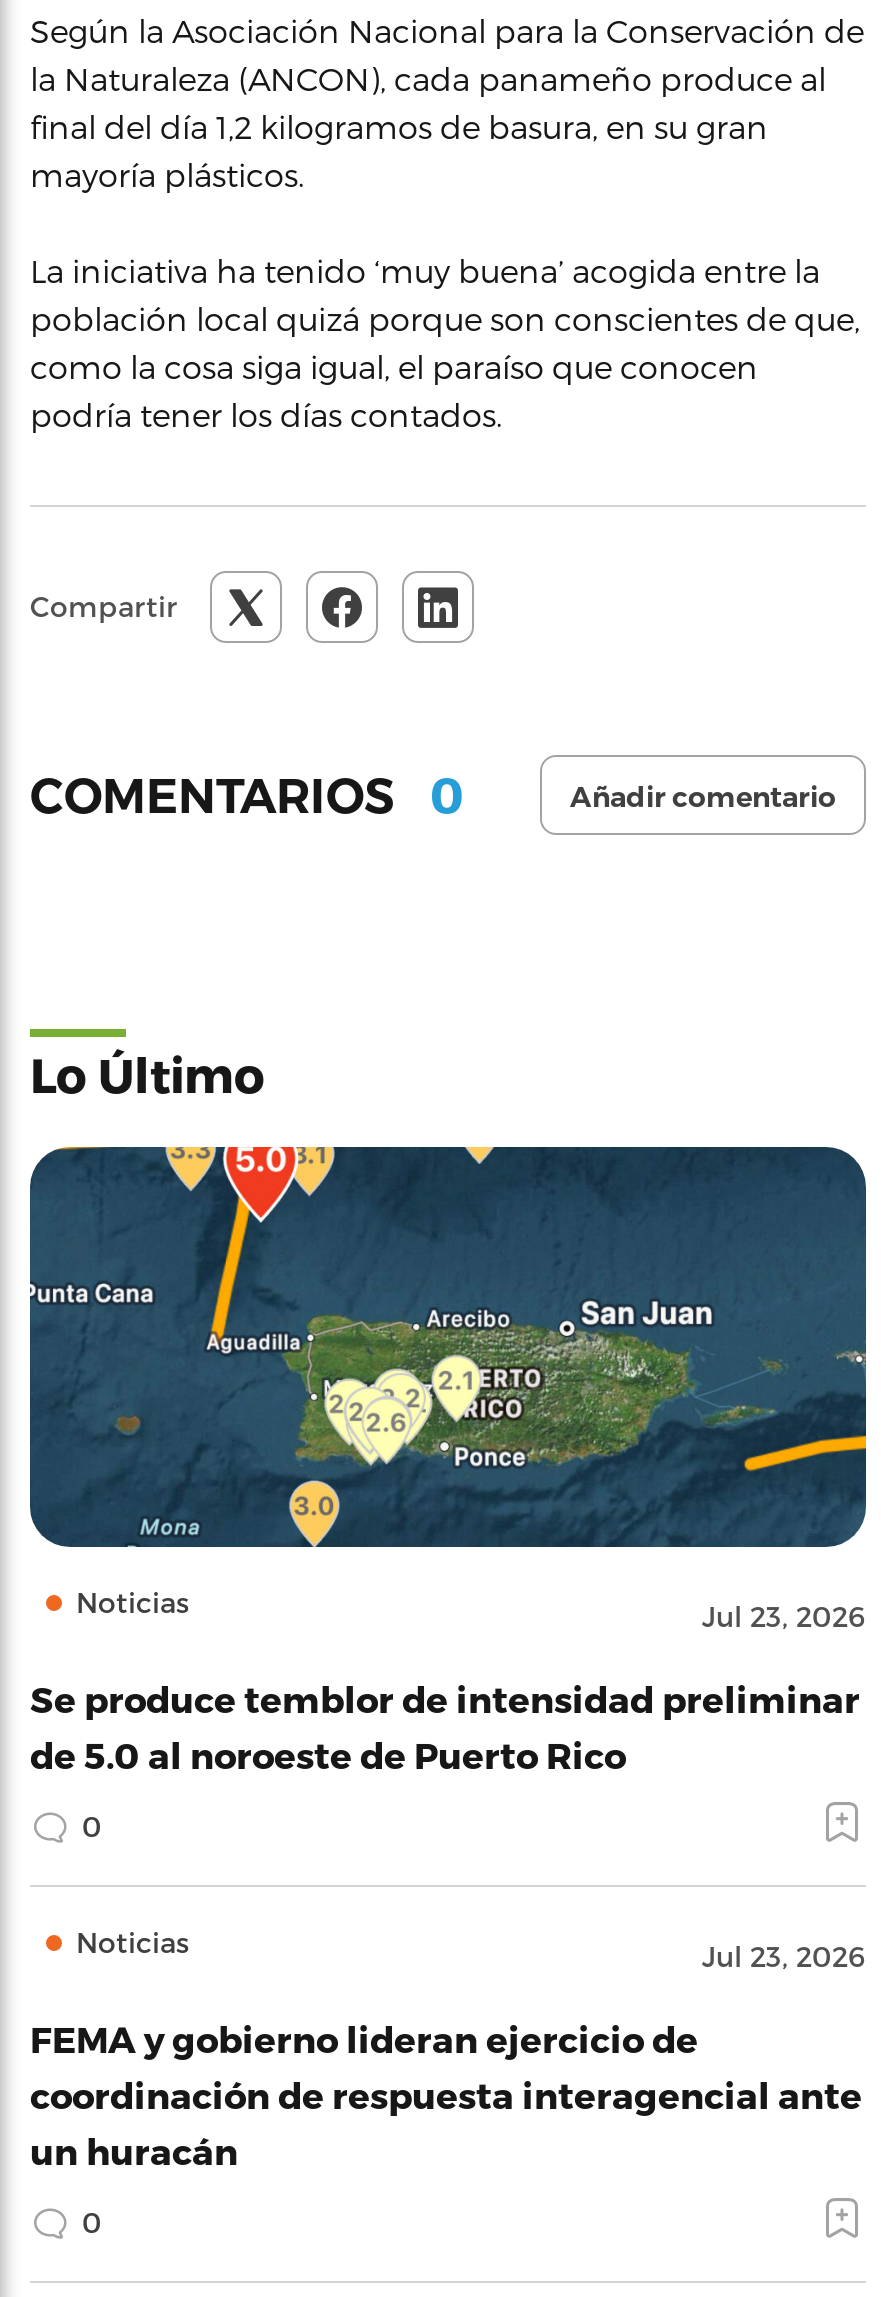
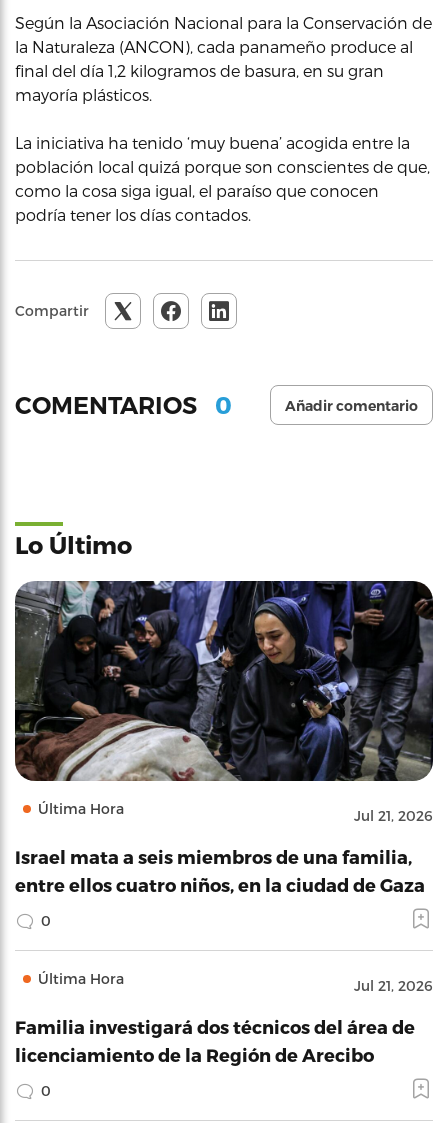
- [image]
- Noticias
- Jul 23, 2026
+ [image]
+ Última Hora
+ Jul 21, 2026

- Se produce temblor de intensidad preliminar
- de 5.0 al noroeste de Puerto Rico
+ Israel mata a seis miembros de una familia,
+ entre ellos cuatro niños, en la ciudad de Gaza

- Noticias
- Jul 23, 2026
+ Última Hora
+ Jul 21, 2026

- FEMA y gobierno lideran ejercicio de
- coordinación de respuesta interagencial ante
- un huracán
+ Familia investigará dos técnicos del área de
+ licenciamiento de la Región de Arecibo
